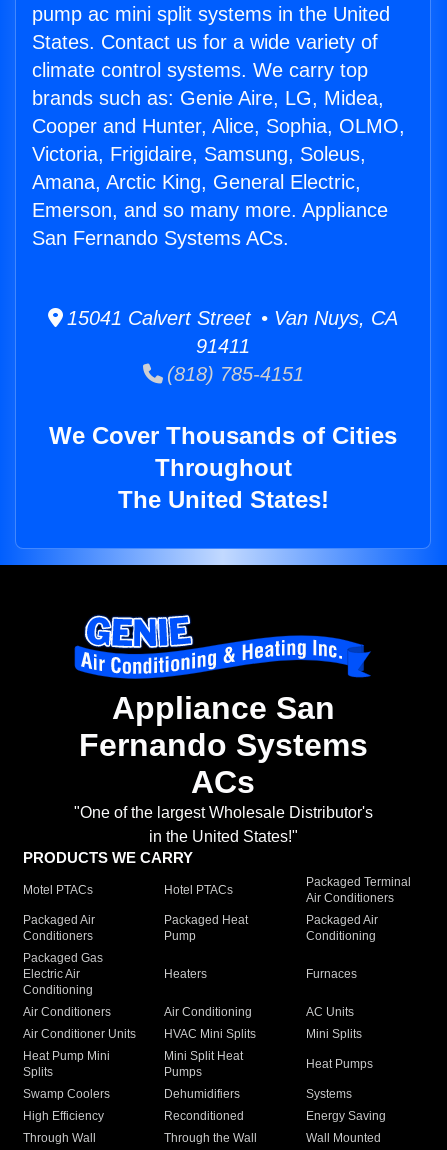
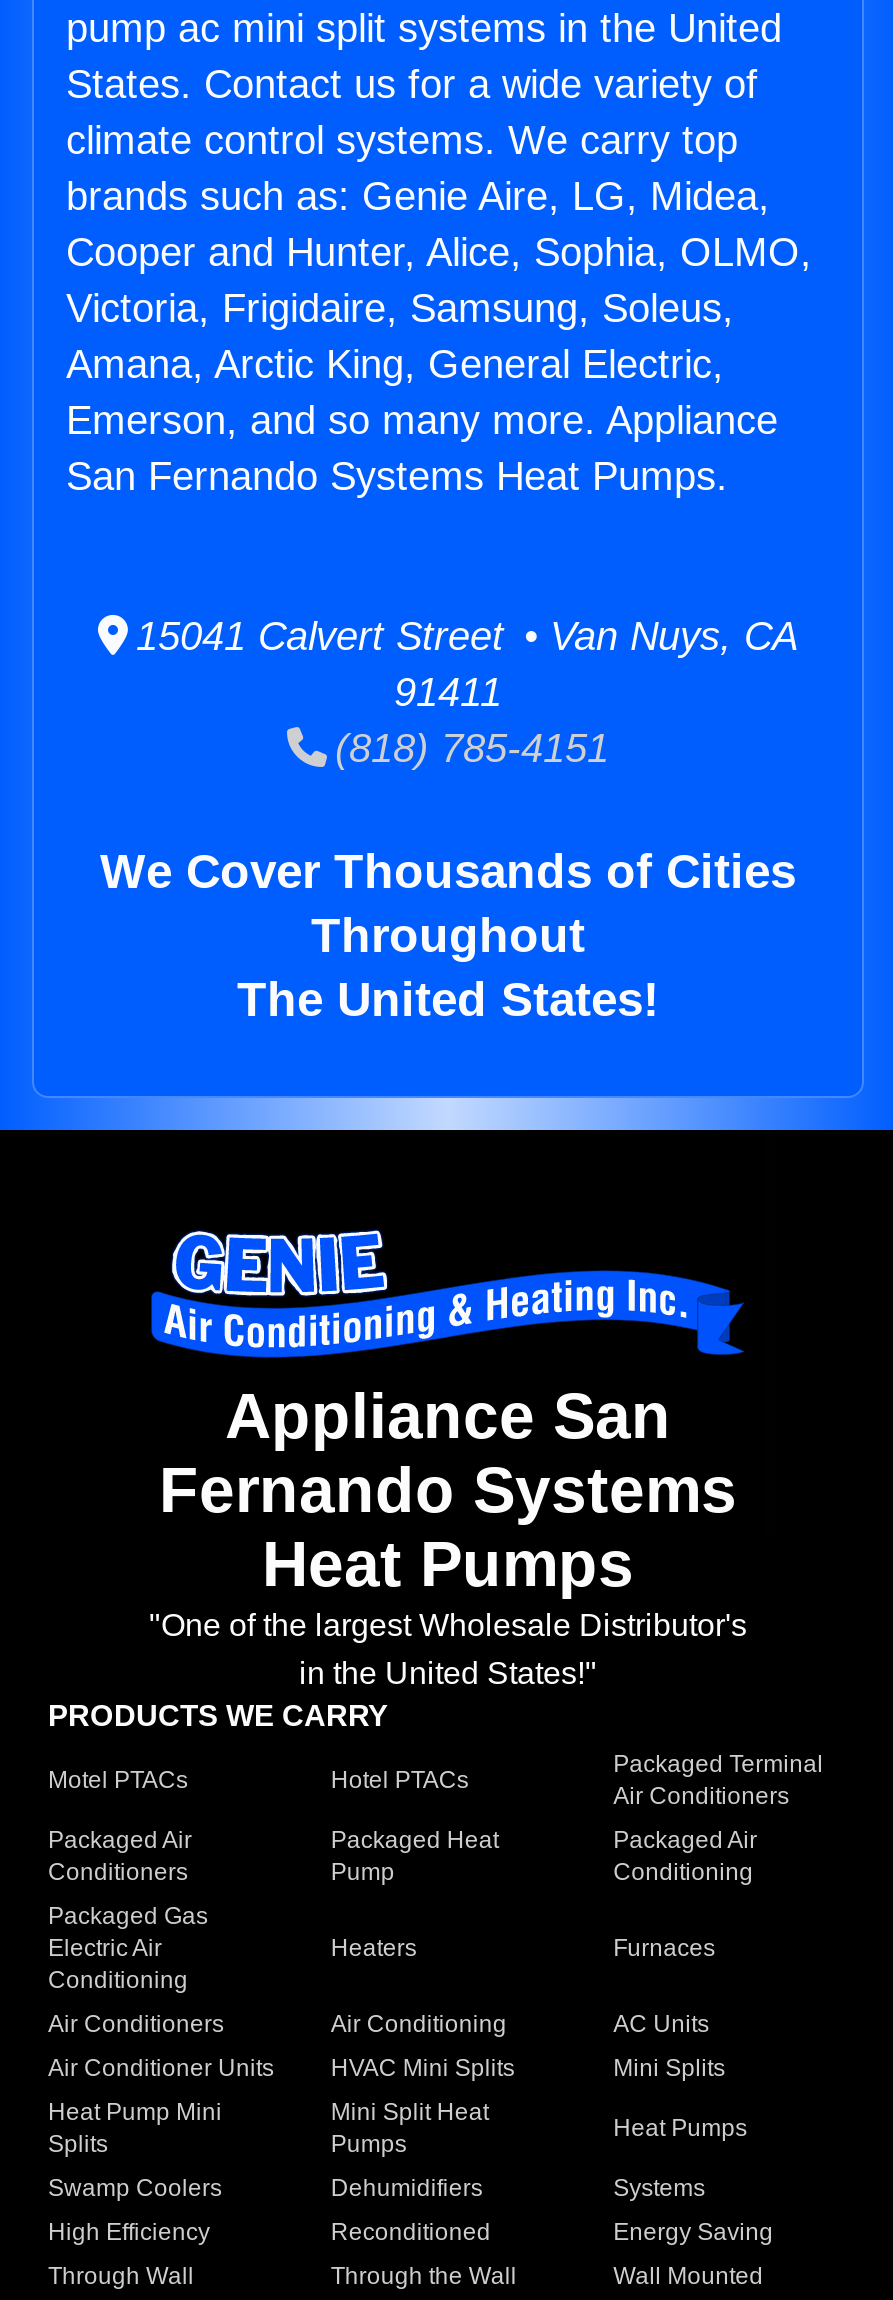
- San Fernando Systems ACs.
+ San Fernando Systems Heat Pumps.

- ACs
+ Heat Pumps
